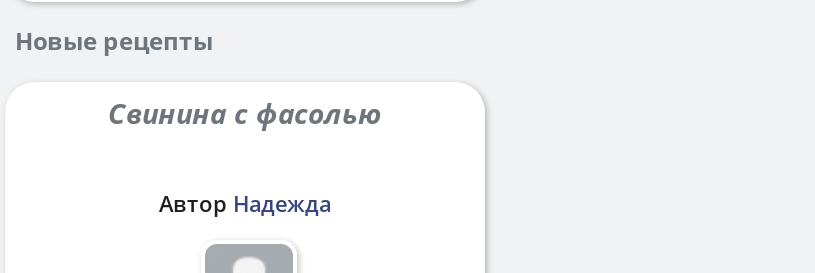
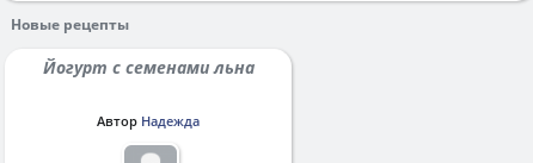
- Свинина с фасолью
+ Йогурт с семенами льна
